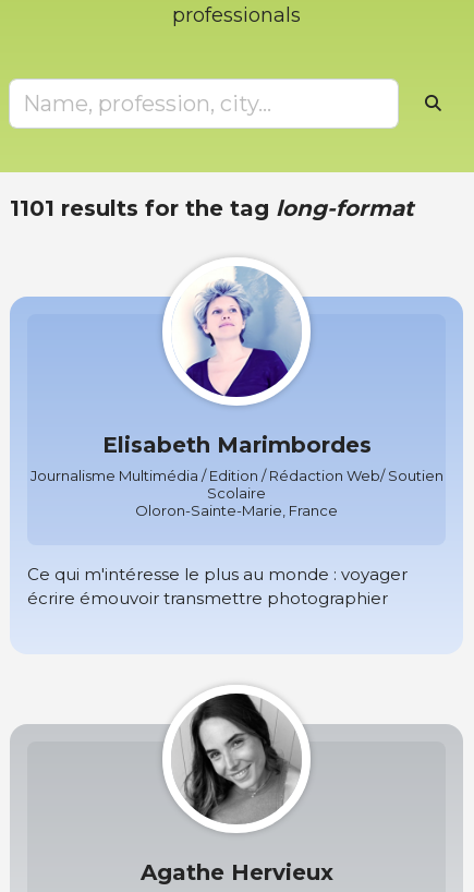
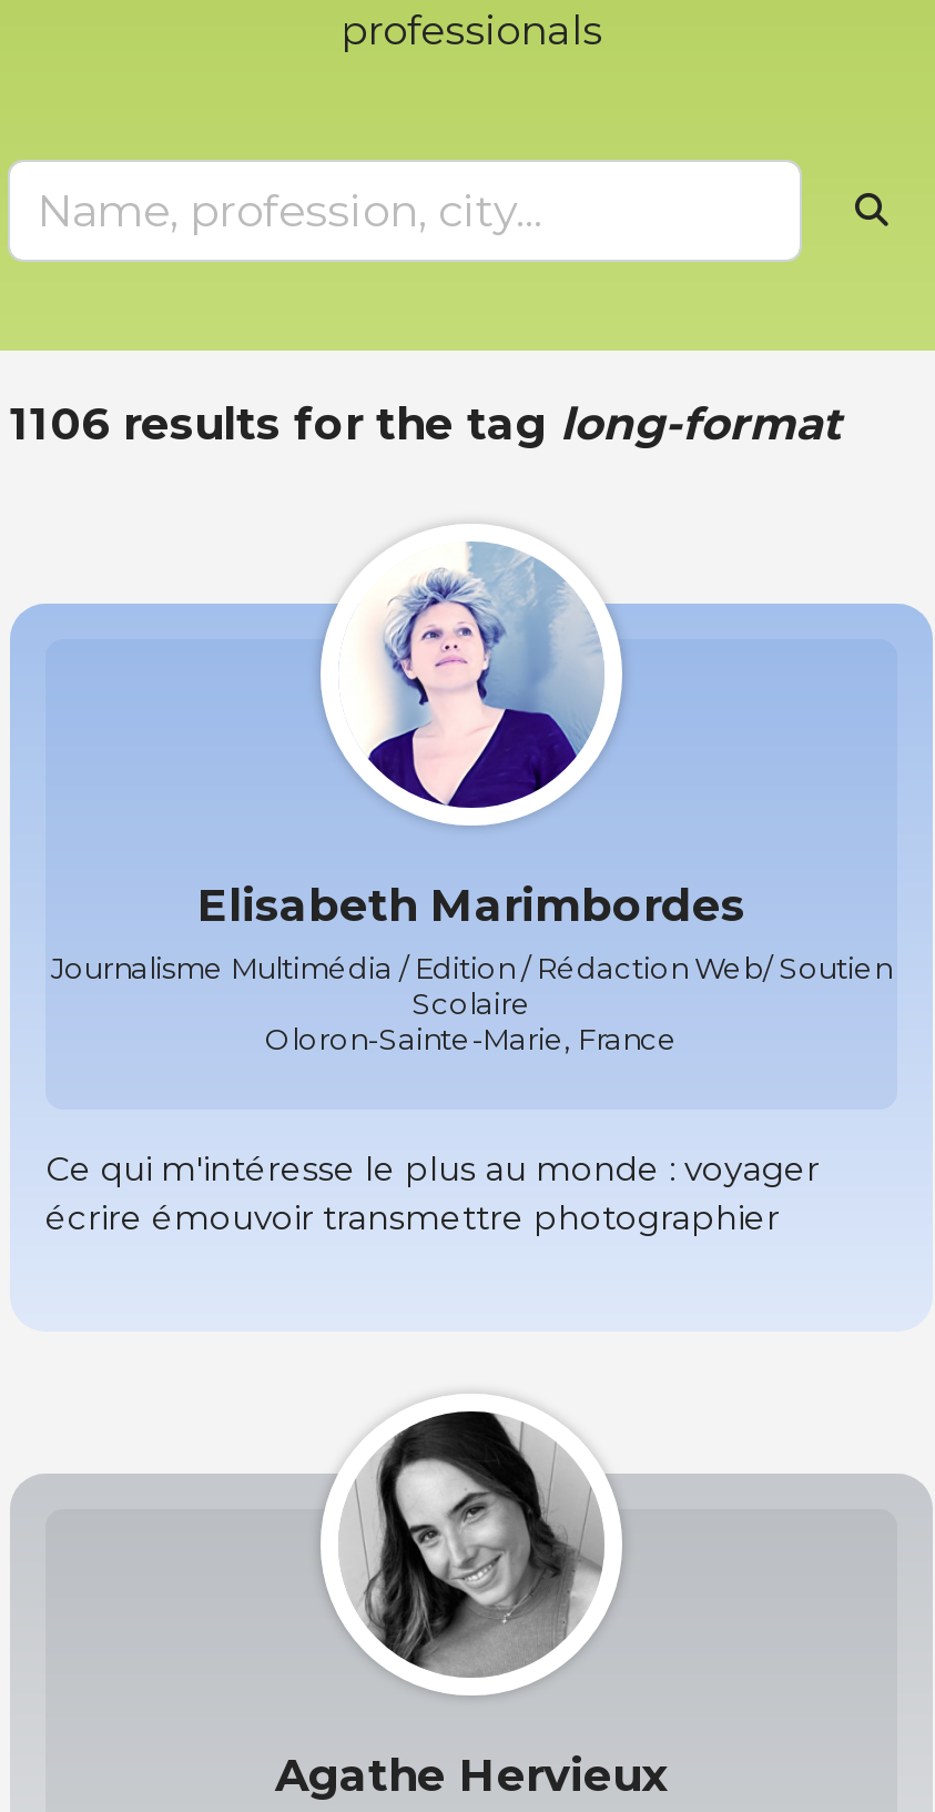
- 1101 results for the tag long-format
+ 1106 results for the tag long-format
